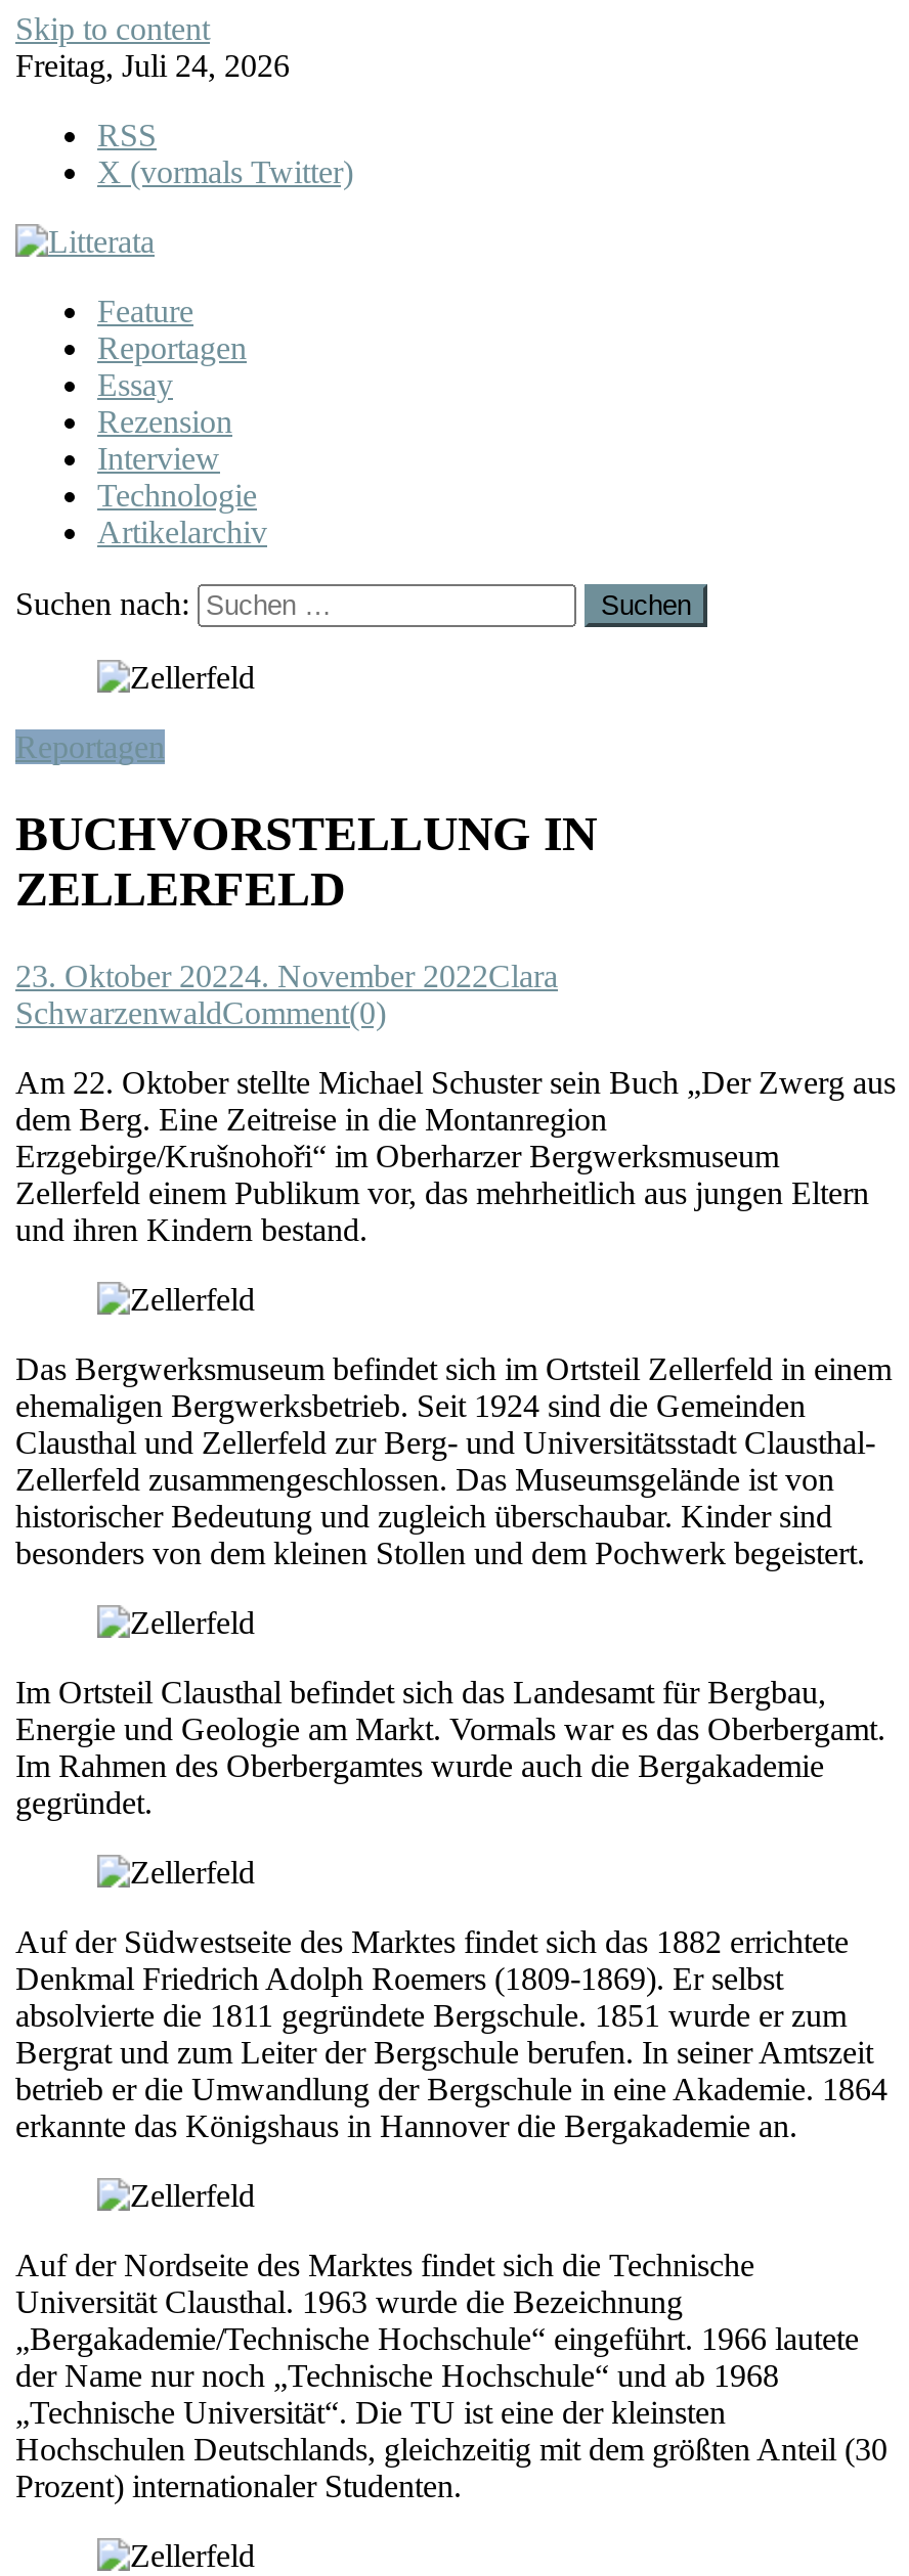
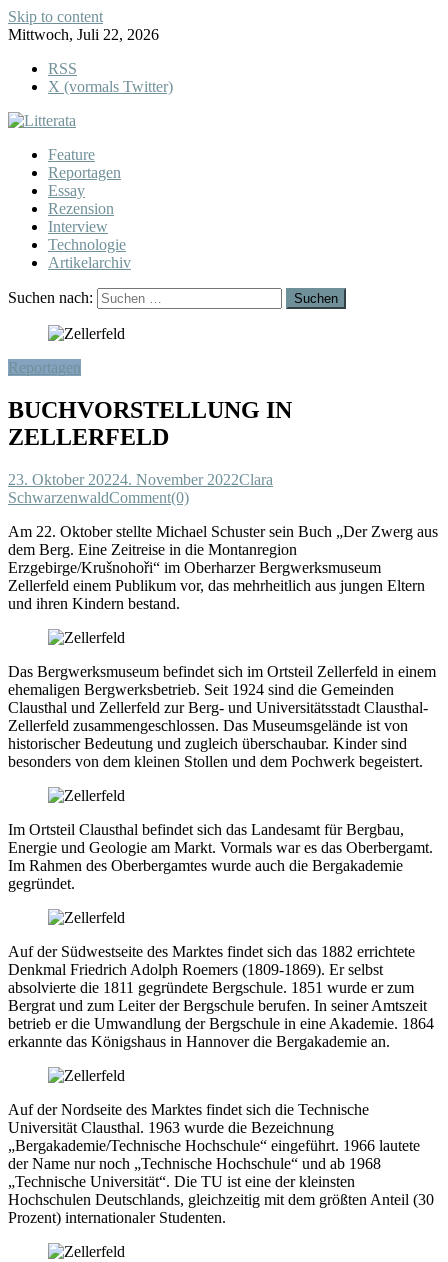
- Freitag, Juli 24, 2026
+ Mittwoch, Juli 22, 2026
